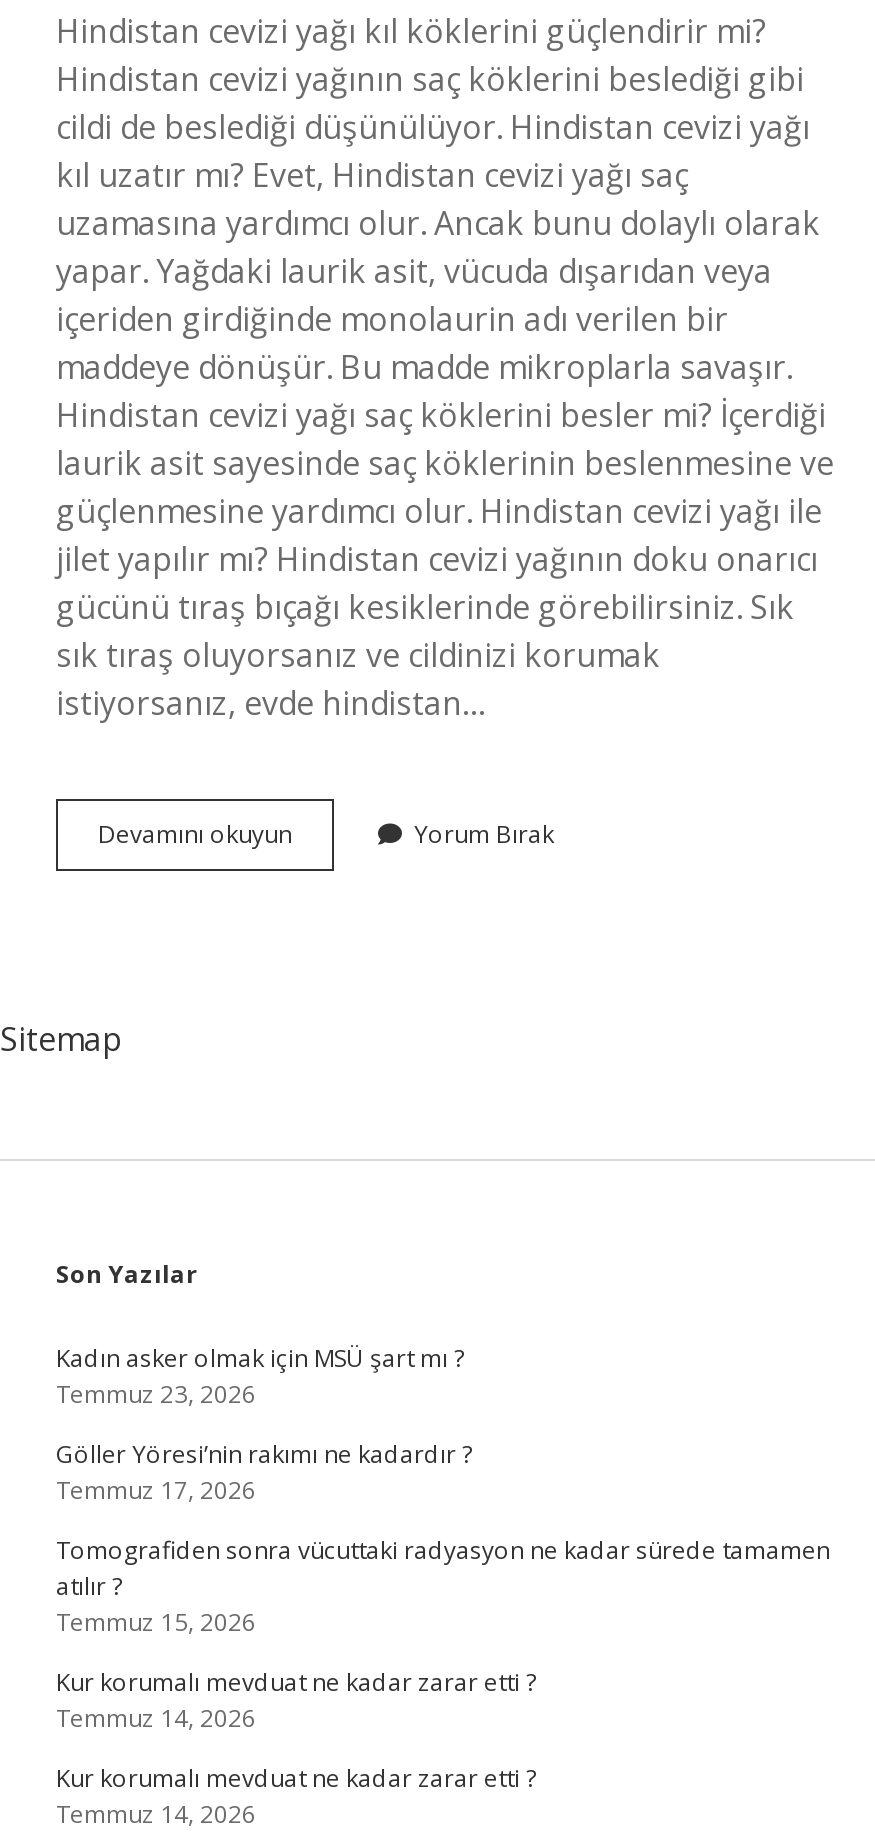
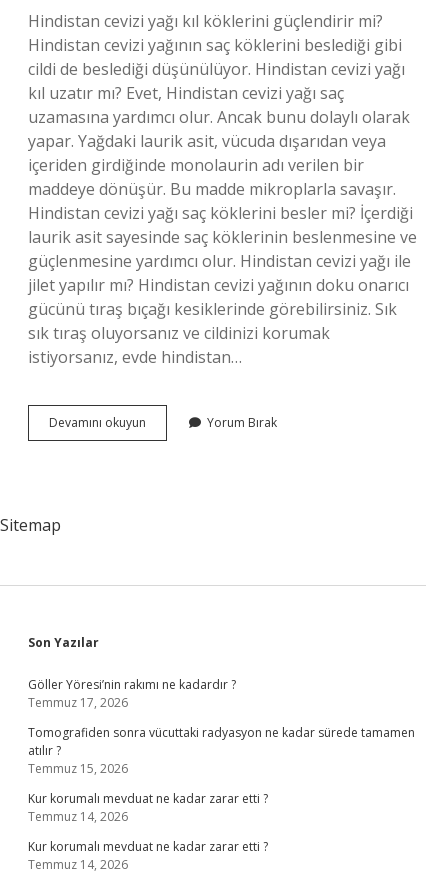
- Kadın asker olmak için MSÜ şart mı ?
- Temmuz 23, 2026
